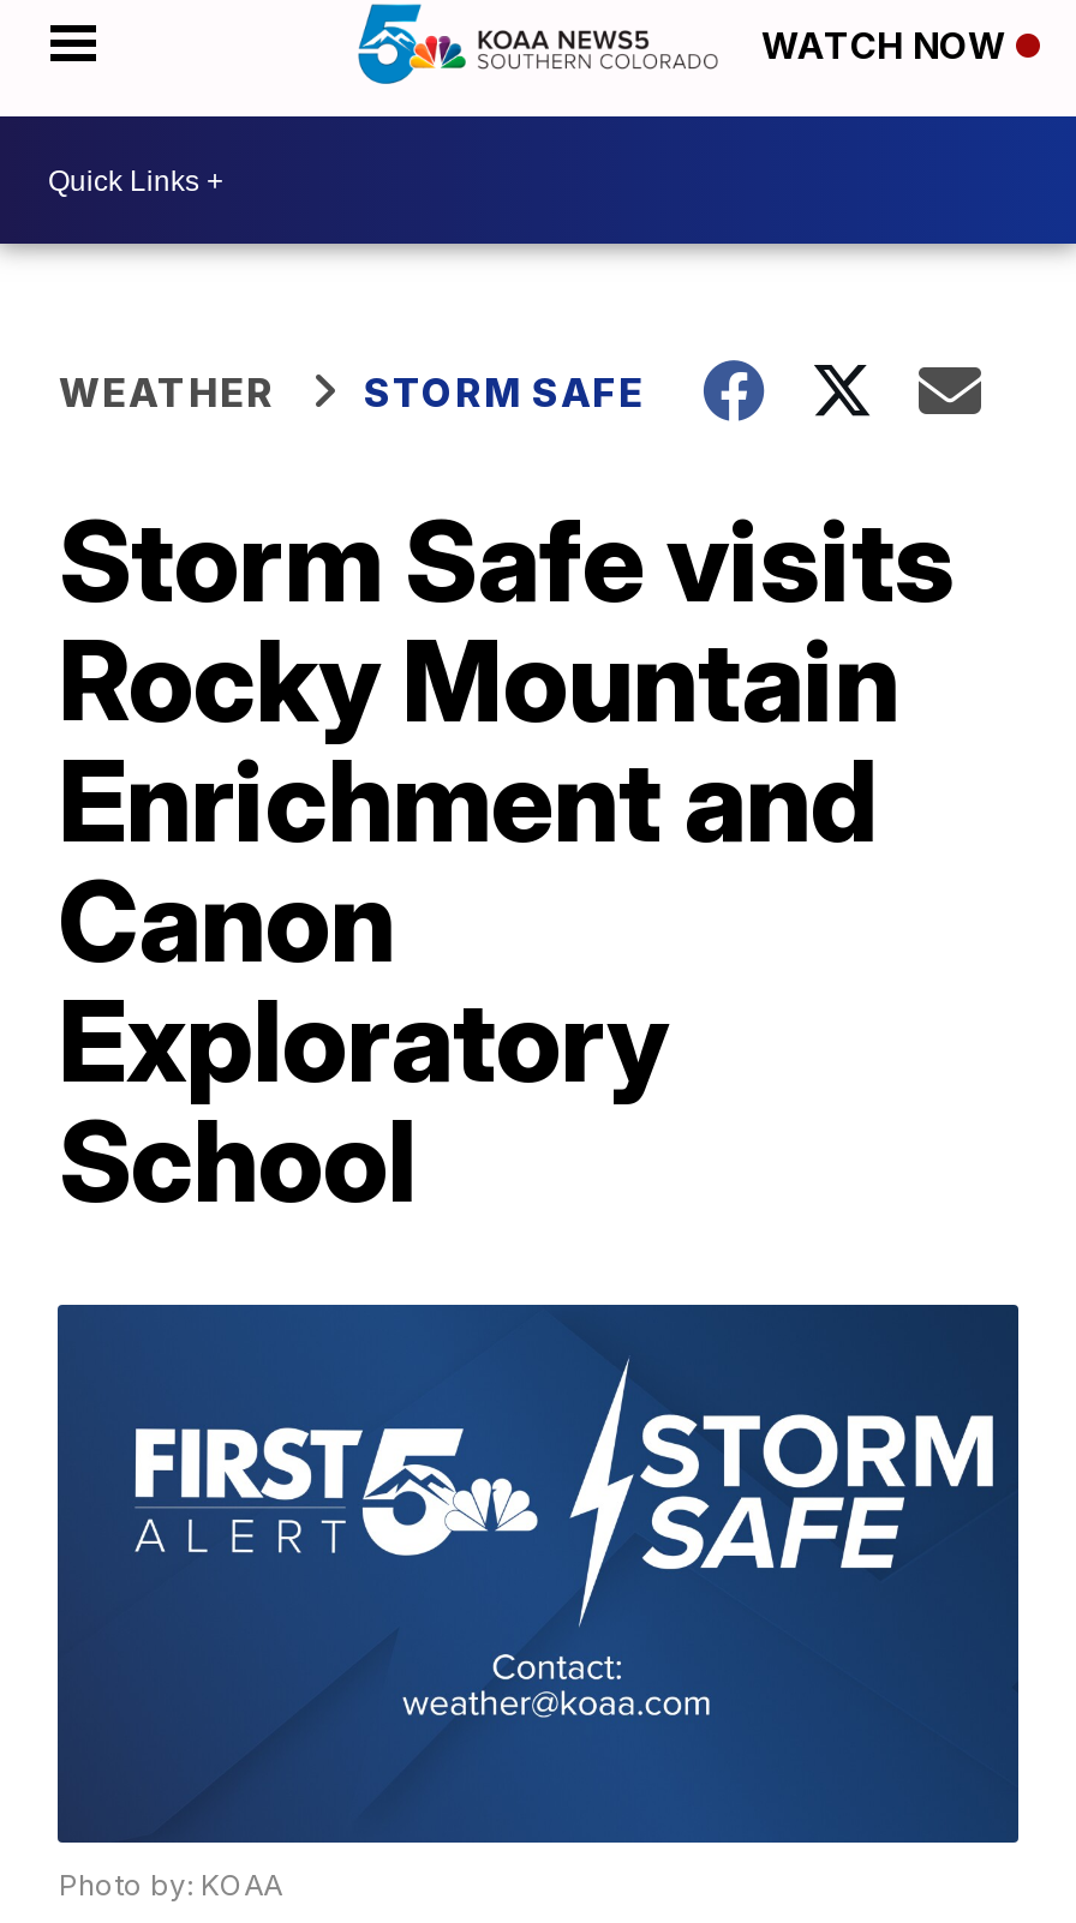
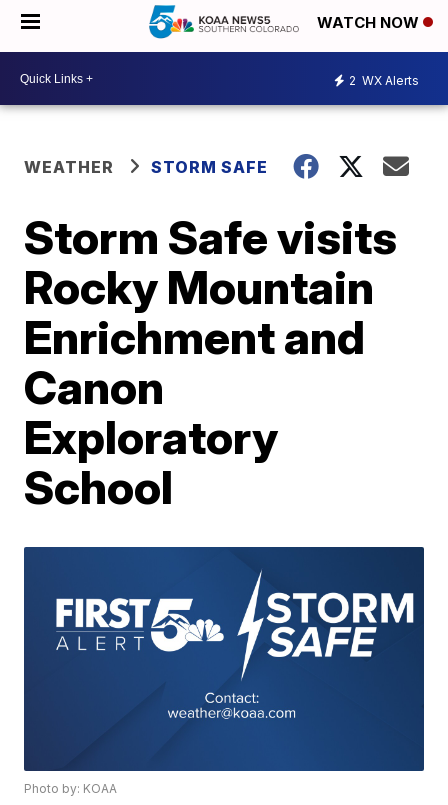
+ 2 WX Alerts
